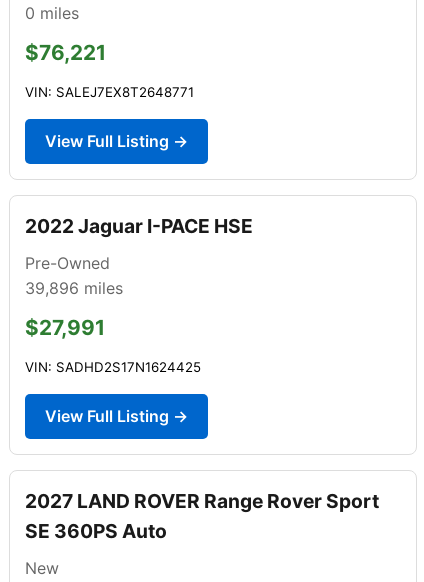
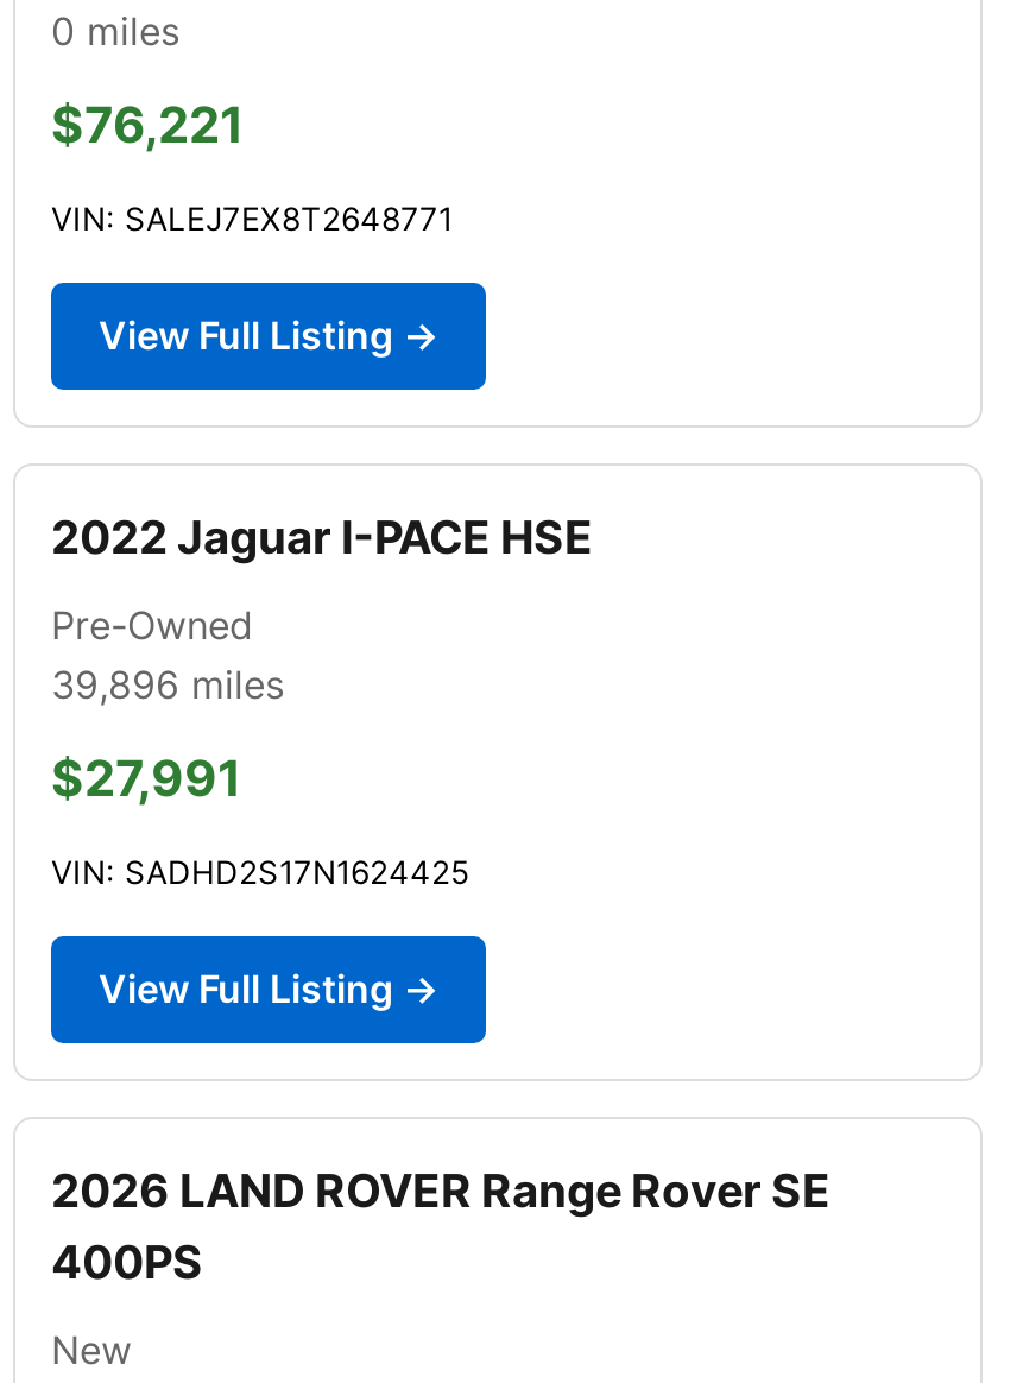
- 2027 LAND ROVER Range Rover Sport
- SE 360PS Auto
+ 2026 LAND ROVER Range Rover SE
+ 400PS
